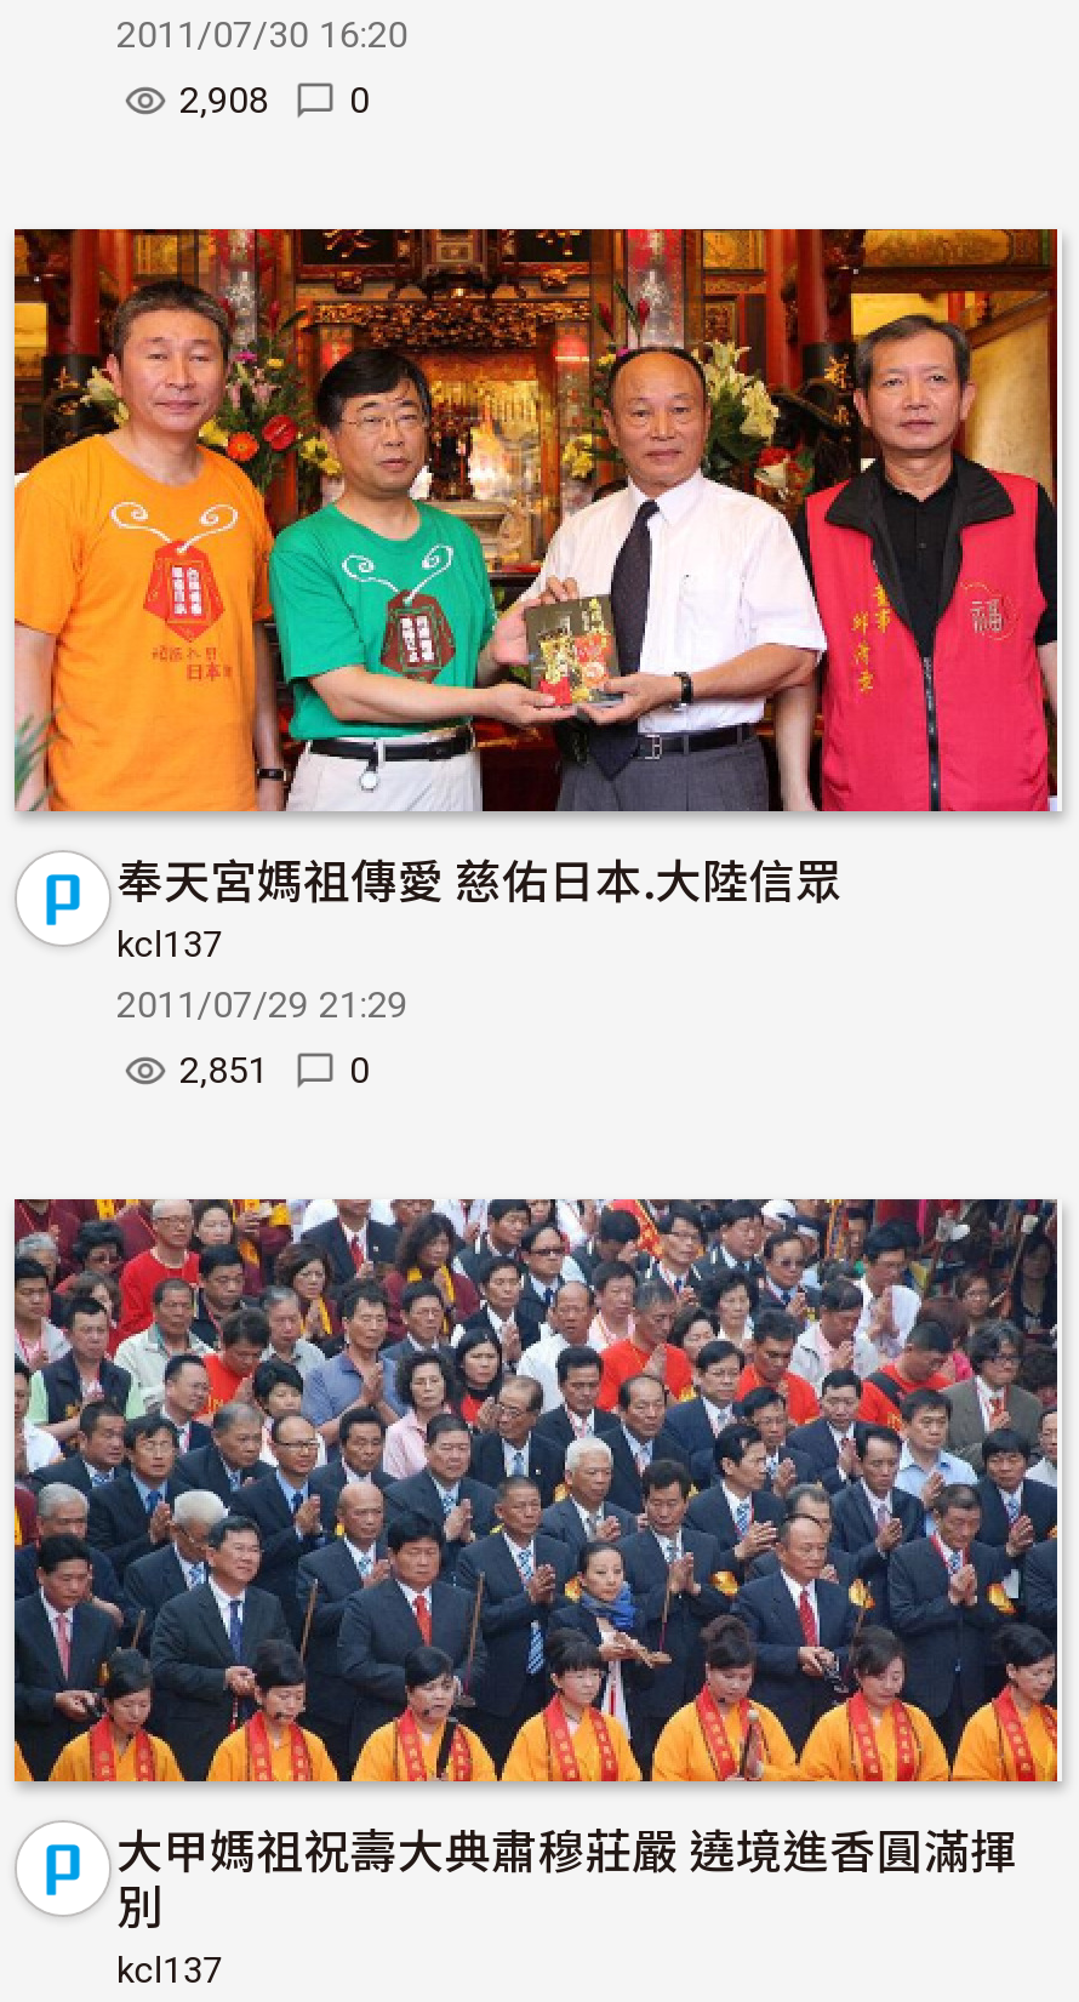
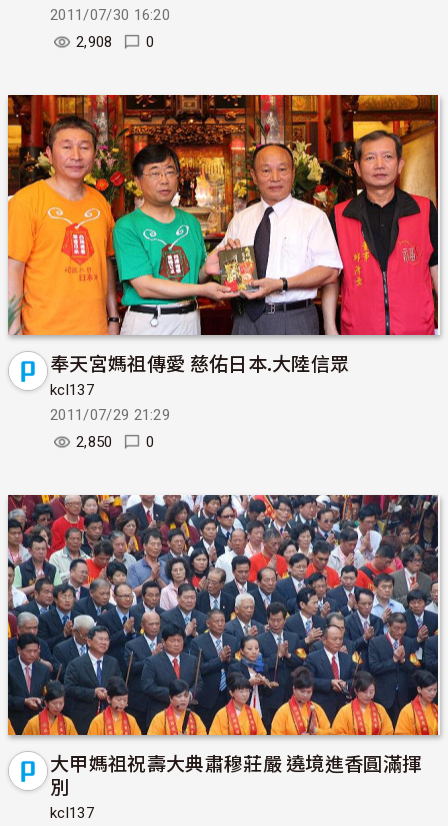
- 2,851 0
+ 2,850 0
